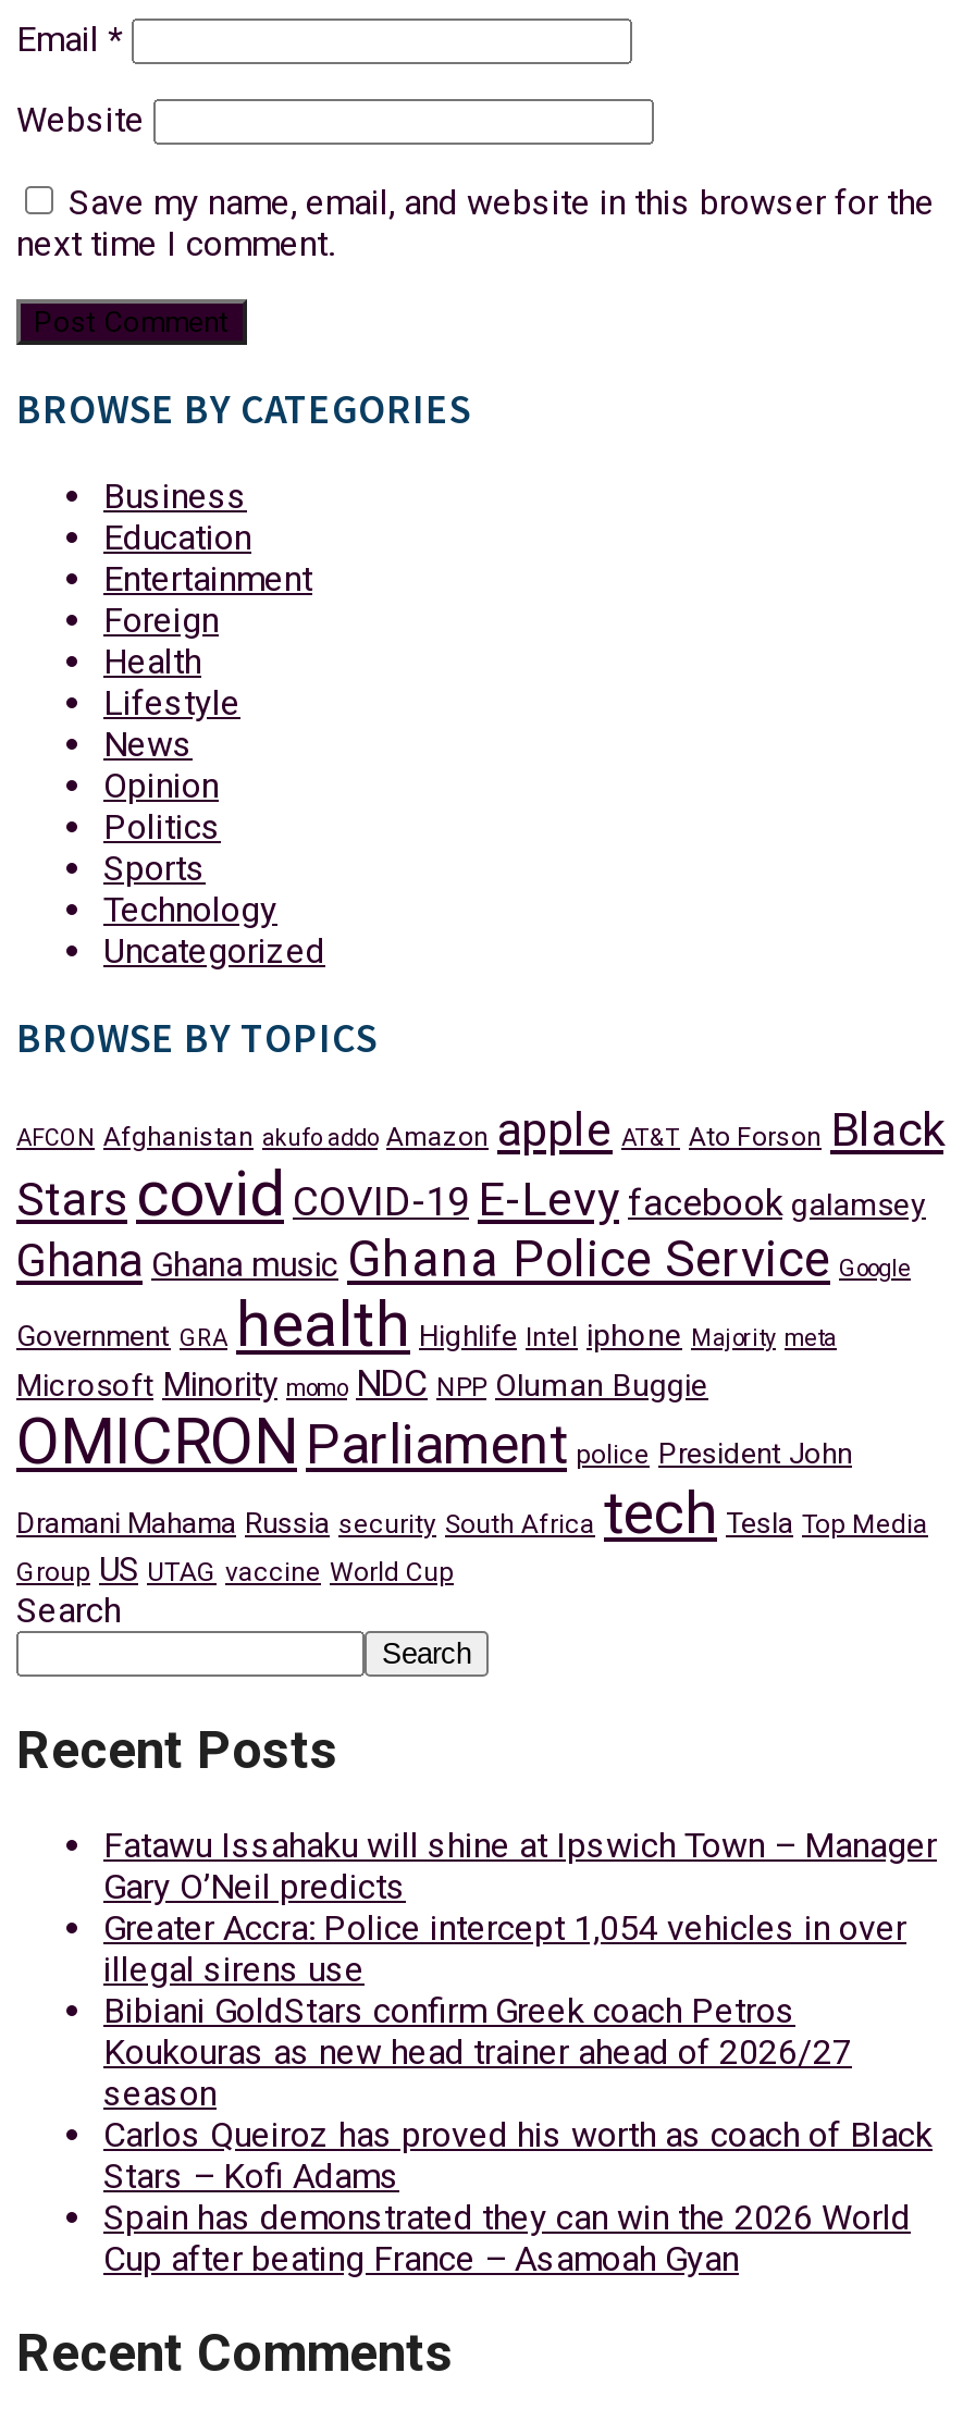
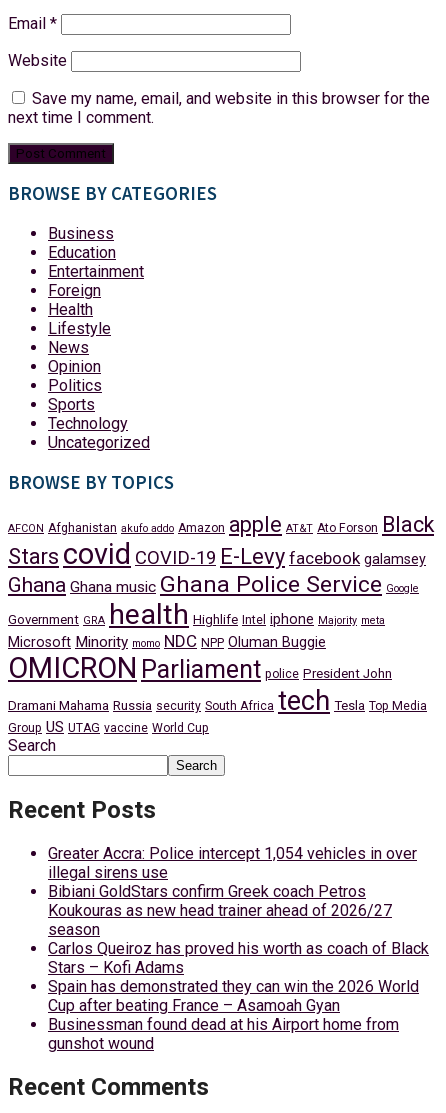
- Fatawu Issahaku will shine at Ipswich Town – Manager
- Gary O’Neil predicts

moved up: Greater Accra: Police intercept 1,054 vehicles in over | illegal sirens use | Bibiani GoldStars confirm Greek coach Petros | ... | Spain has demonstrated they can win the 2026 World | Cup after beating France – Asamoah Gyan

+ Businessman found dead at his Airport home from
+ gunshot wound
